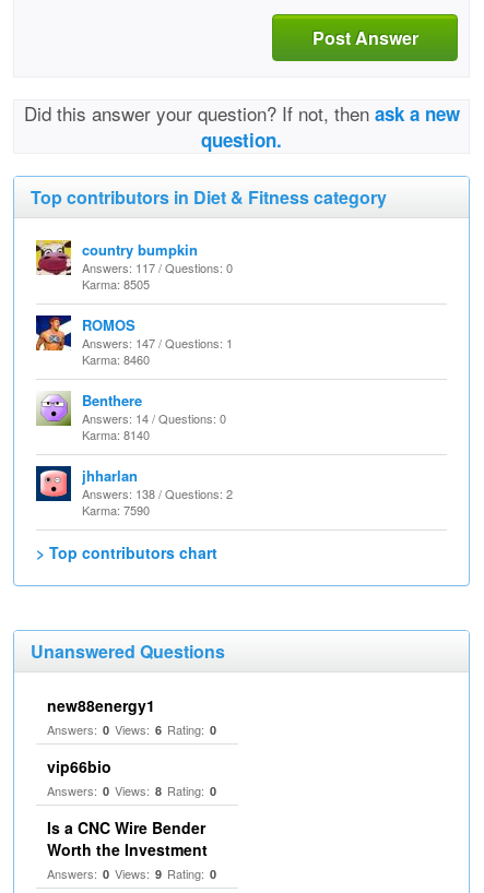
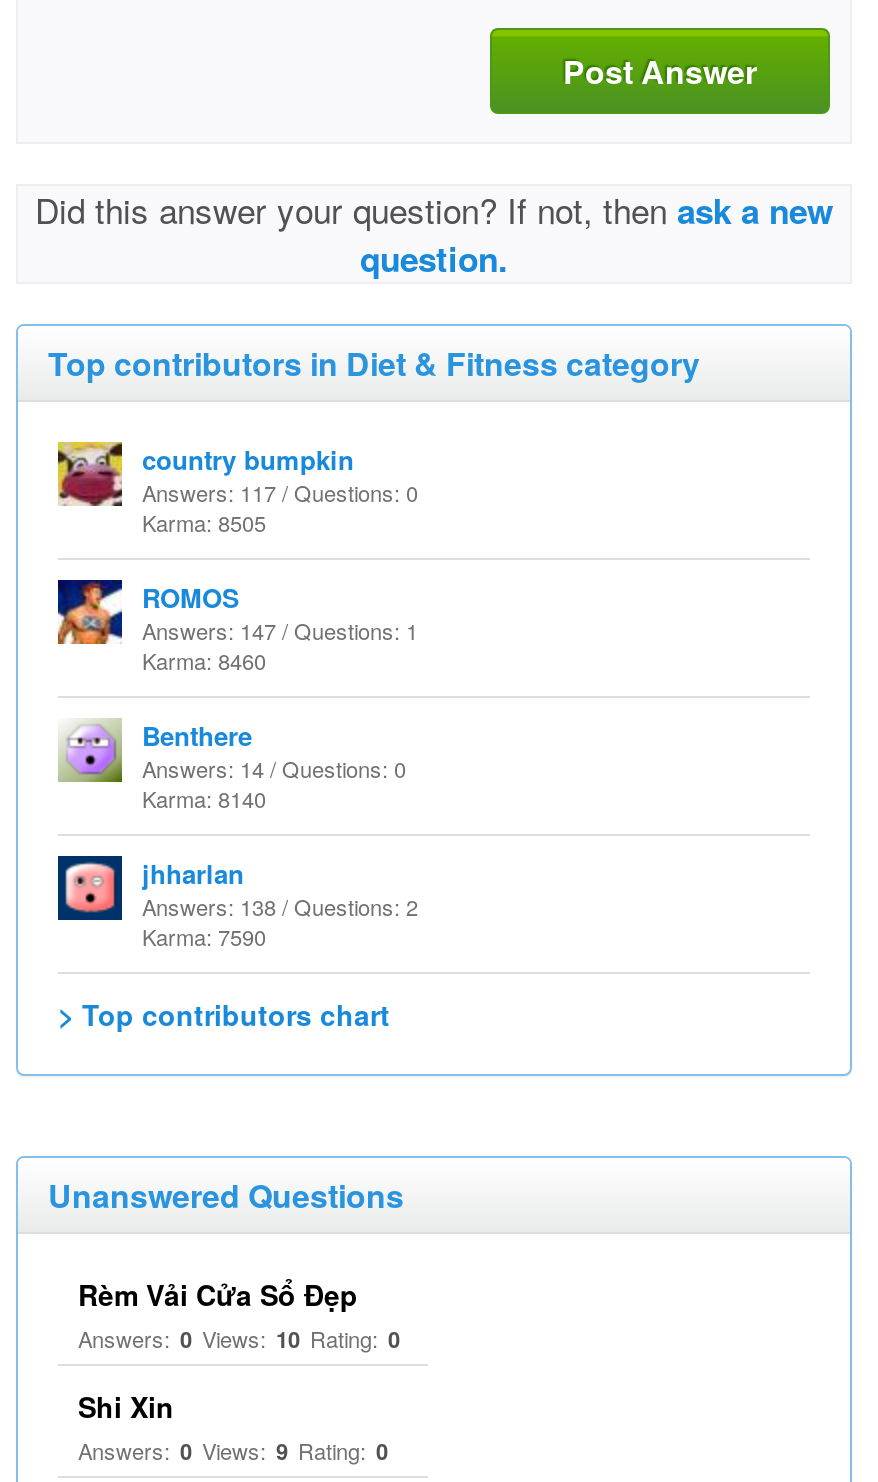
- new88energy1
- Answers: 0 Views: 6 Rating: 0
- vip66bio
- Answers: 0 Views: 8 Rating: 0
- Is a CNC Wire Bender
- Worth the Investment
+ Rèm Vải Cửa Sổ Đẹp
+ Answers: 0 Views: 10 Rating: 0
+ Shi Xin
